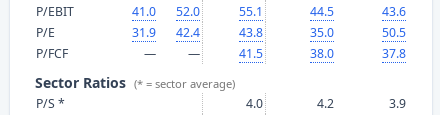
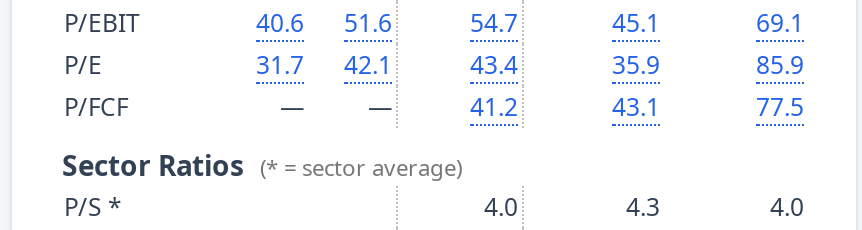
- 41.0
+ 40.6

- 52.0
+ 51.6

- 55.1
+ 54.7

- 44.5
+ 45.1

- 43.6
+ 69.1

- 31.9
+ 31.7

- 42.4
+ 42.1

- 43.8
+ 43.4

- 35.0
+ 35.9

- 50.5
+ 85.9

- 41.5
+ 41.2

- 38.0
+ 43.1

- 37.8
+ 77.5

- 4.2
+ 4.3

- 3.9
+ 4.0
